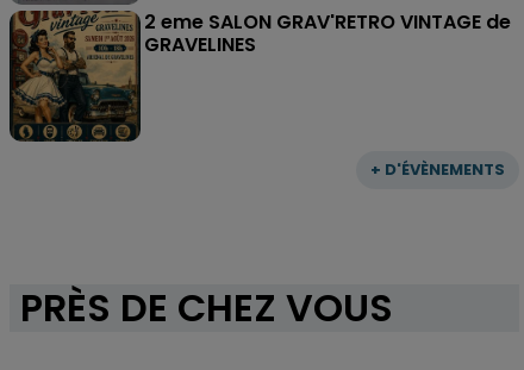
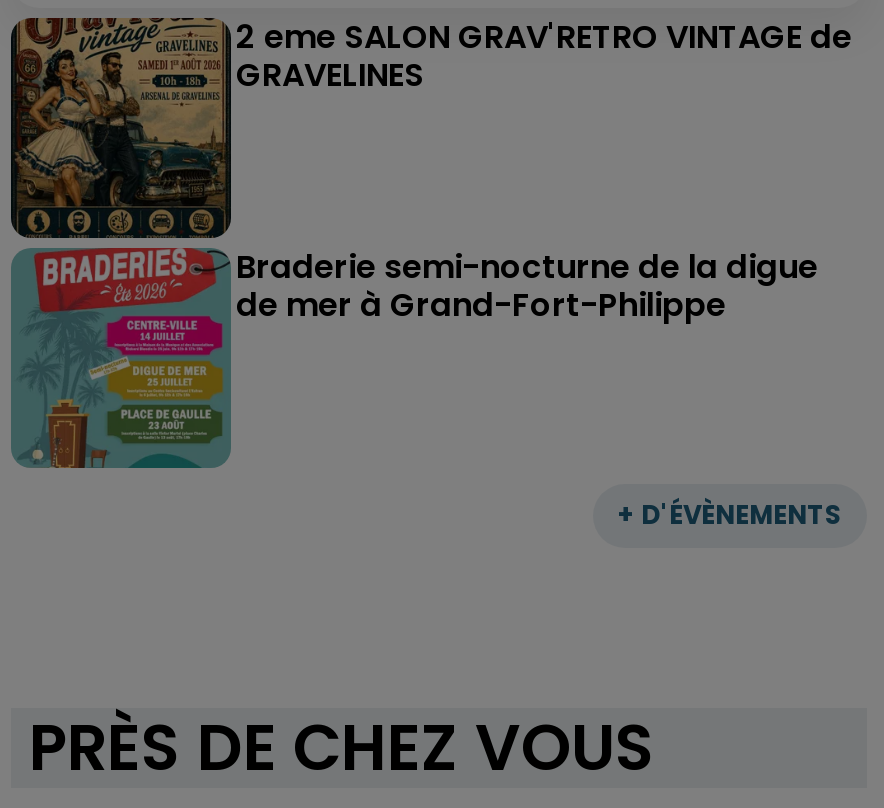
+ [image]
+ Braderie semi-nocturne de la digue
+ de mer à Grand-Fort-Philippe
